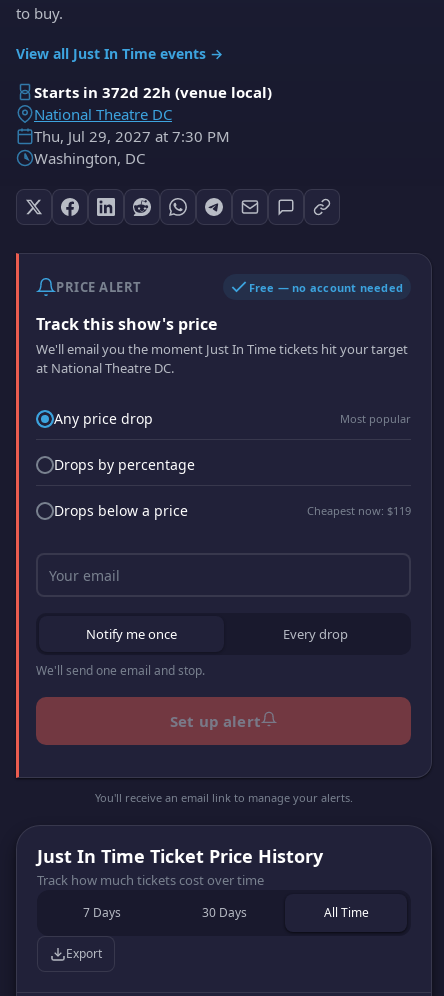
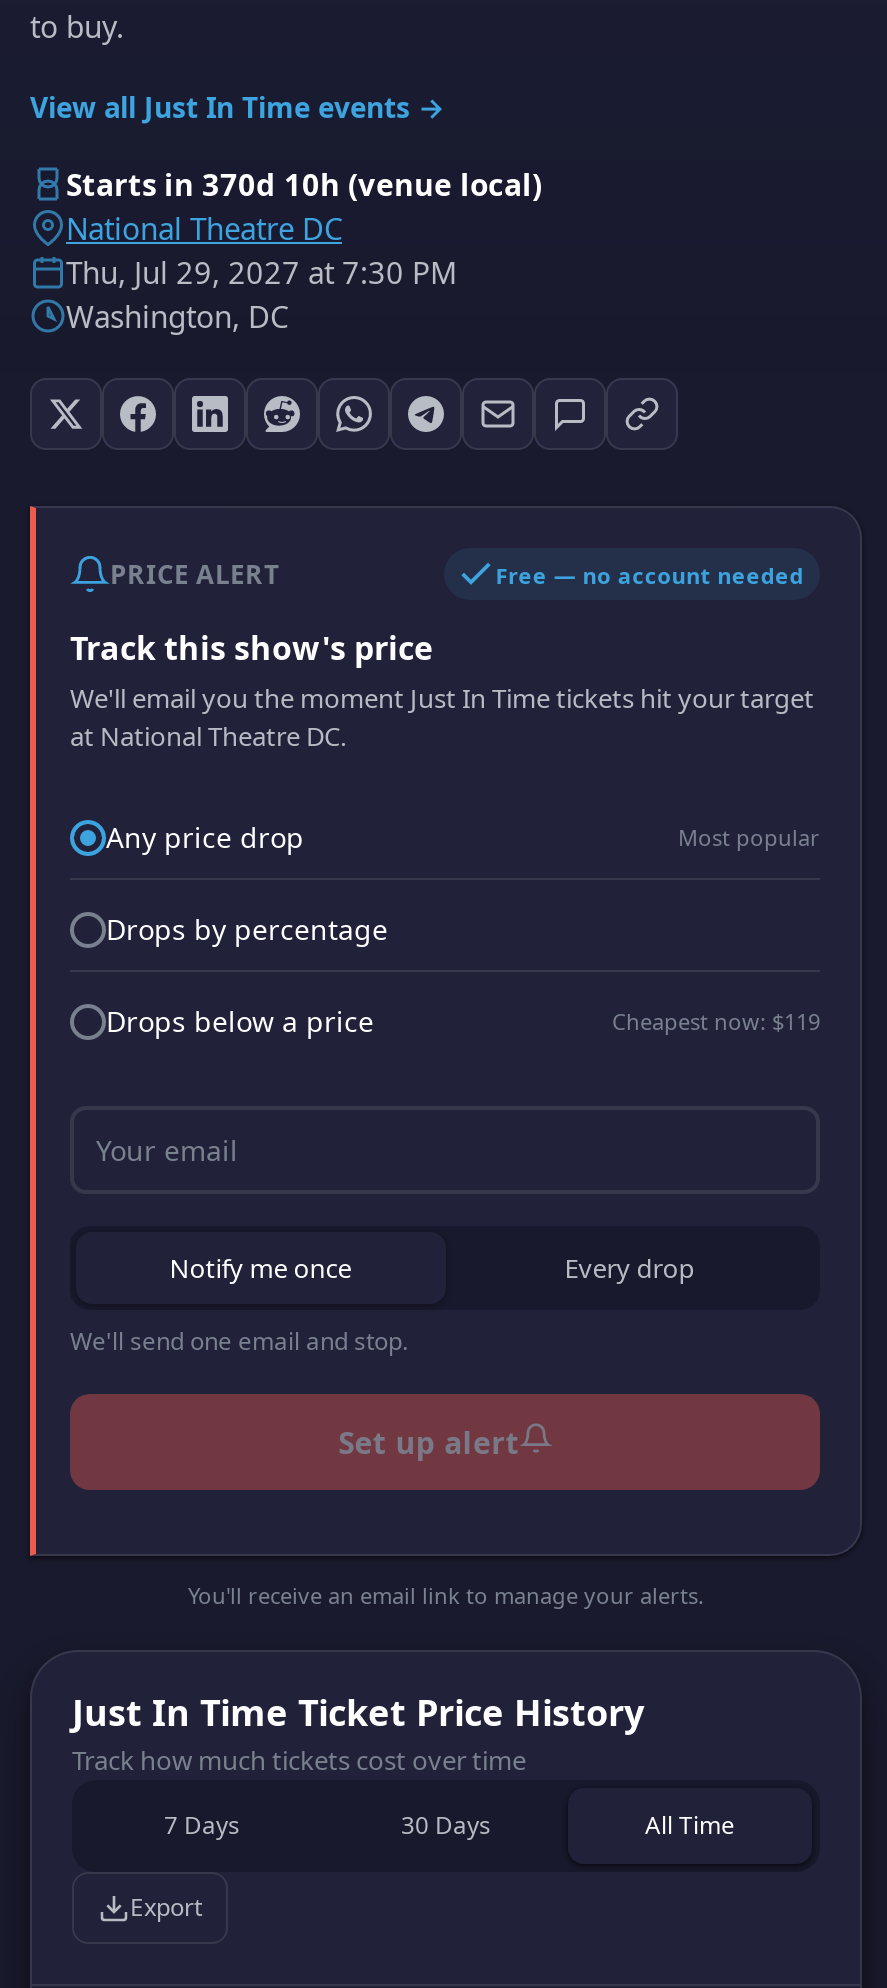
- Starts in 372d 22h (venue local)
+ Starts in 370d 10h (venue local)
